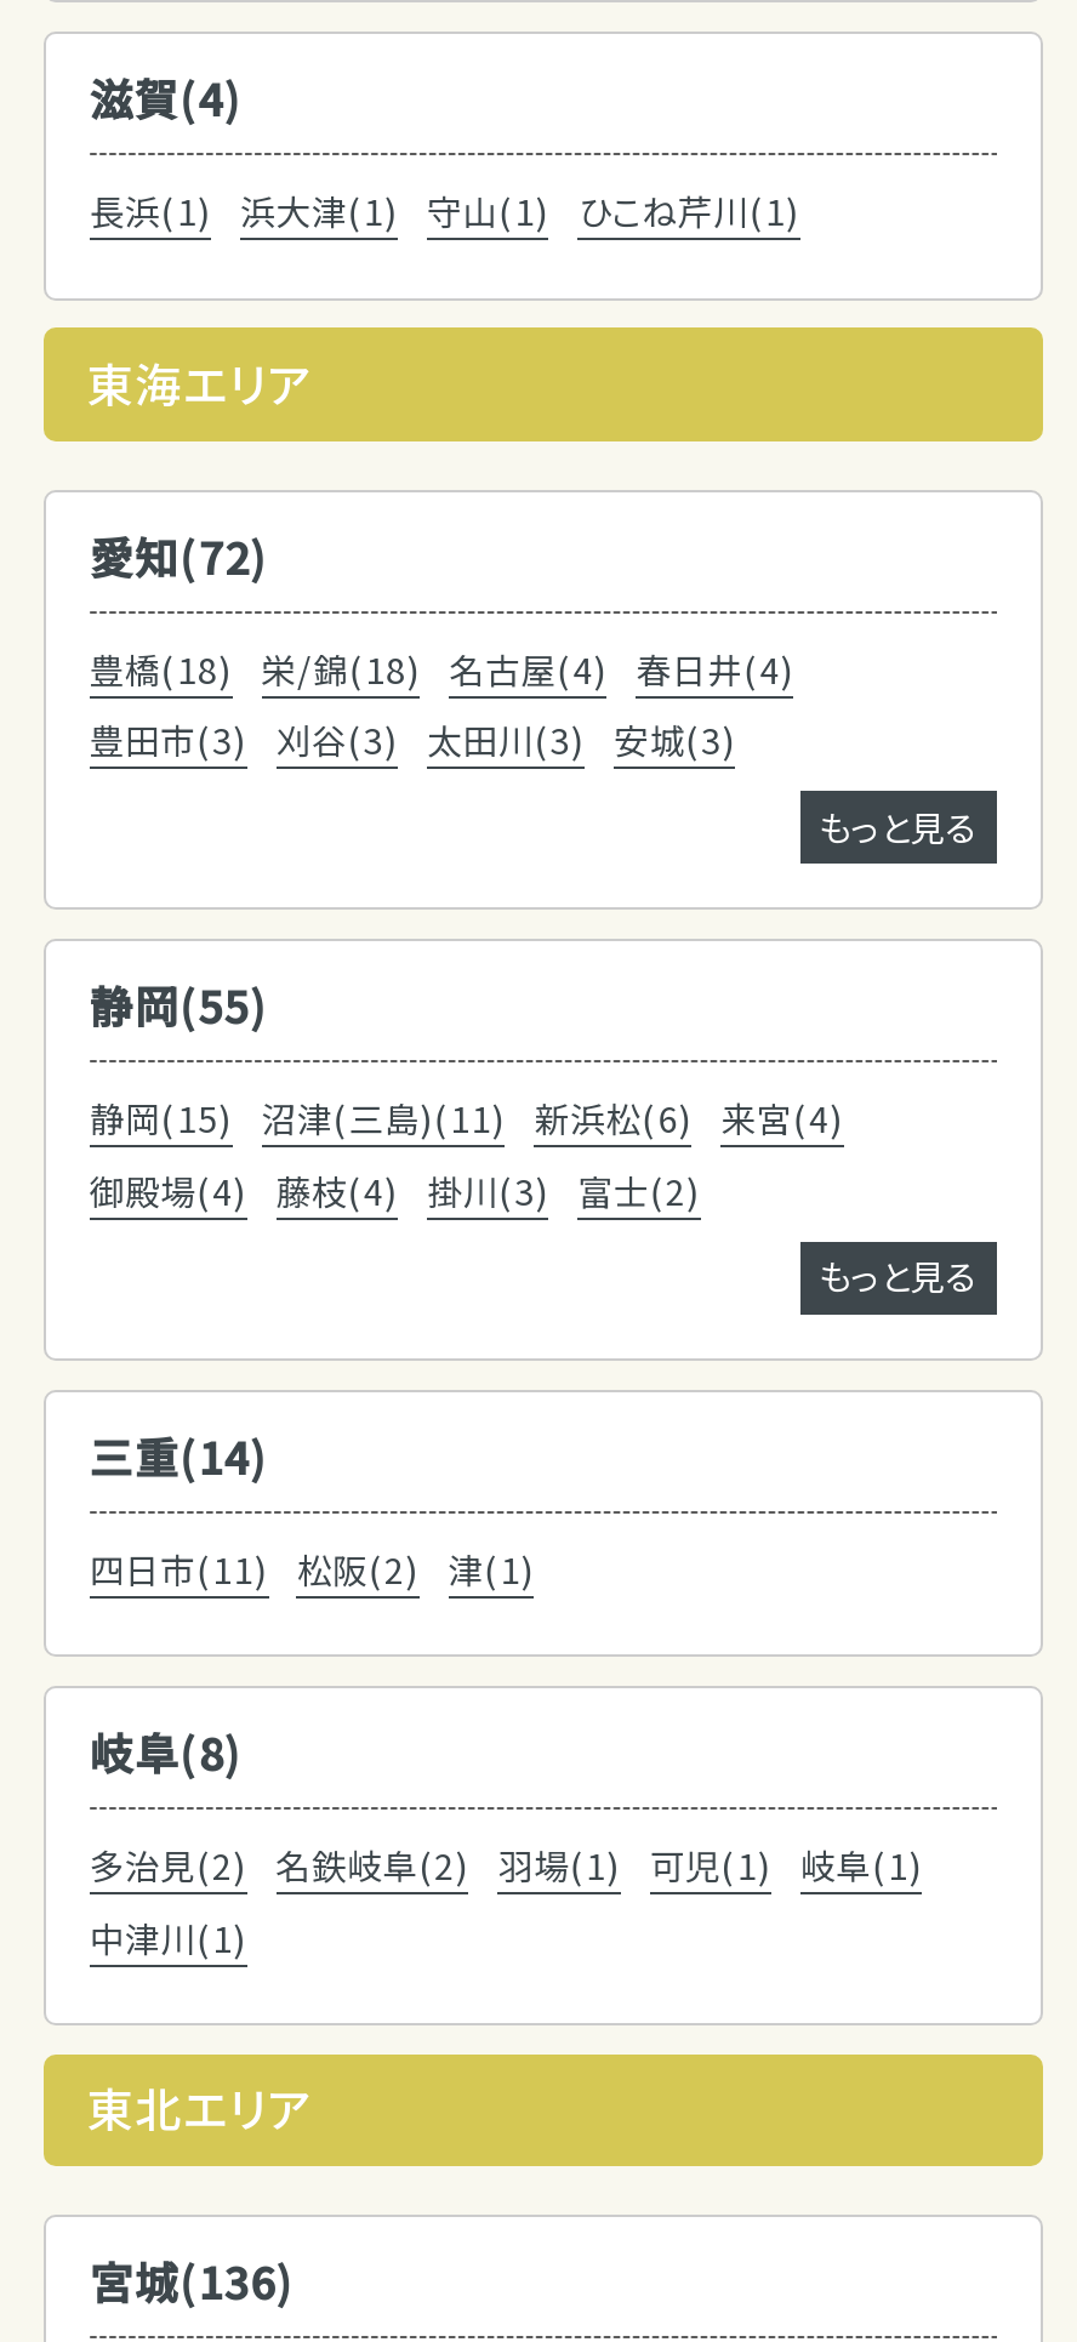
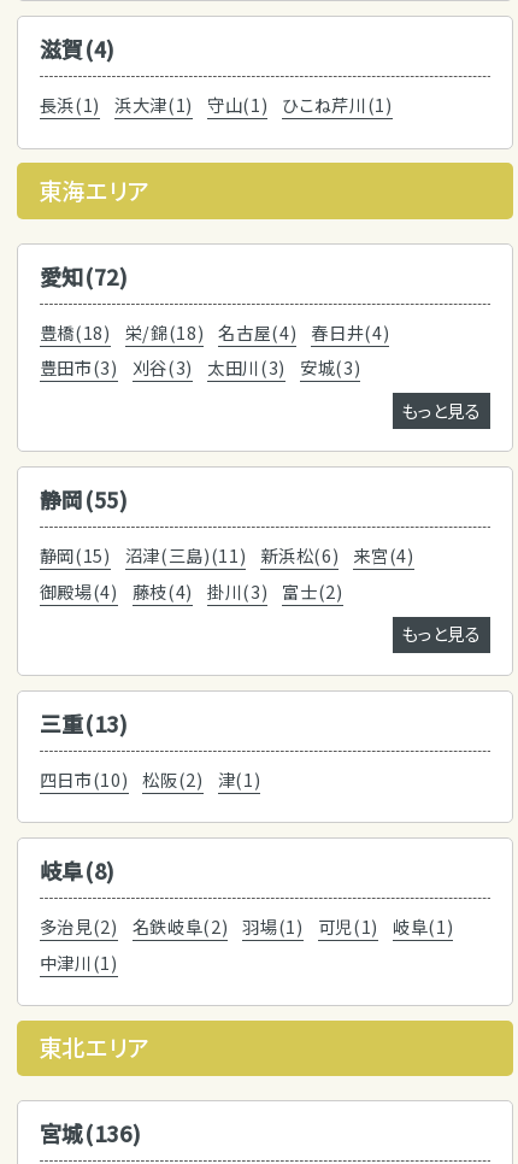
- 三重(14)
+ 三重(13)

- 四日市(11) 松阪(2) 津(1)
+ 四日市(10) 松阪(2) 津(1)
